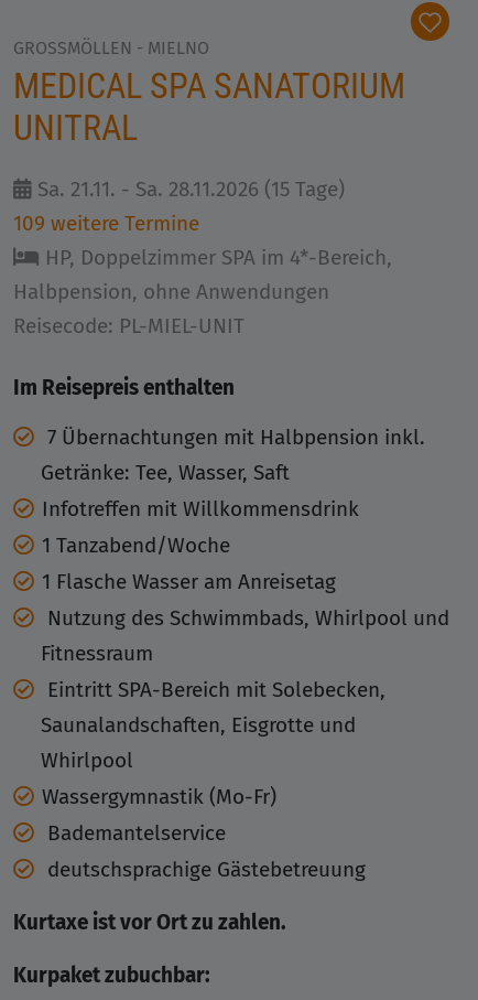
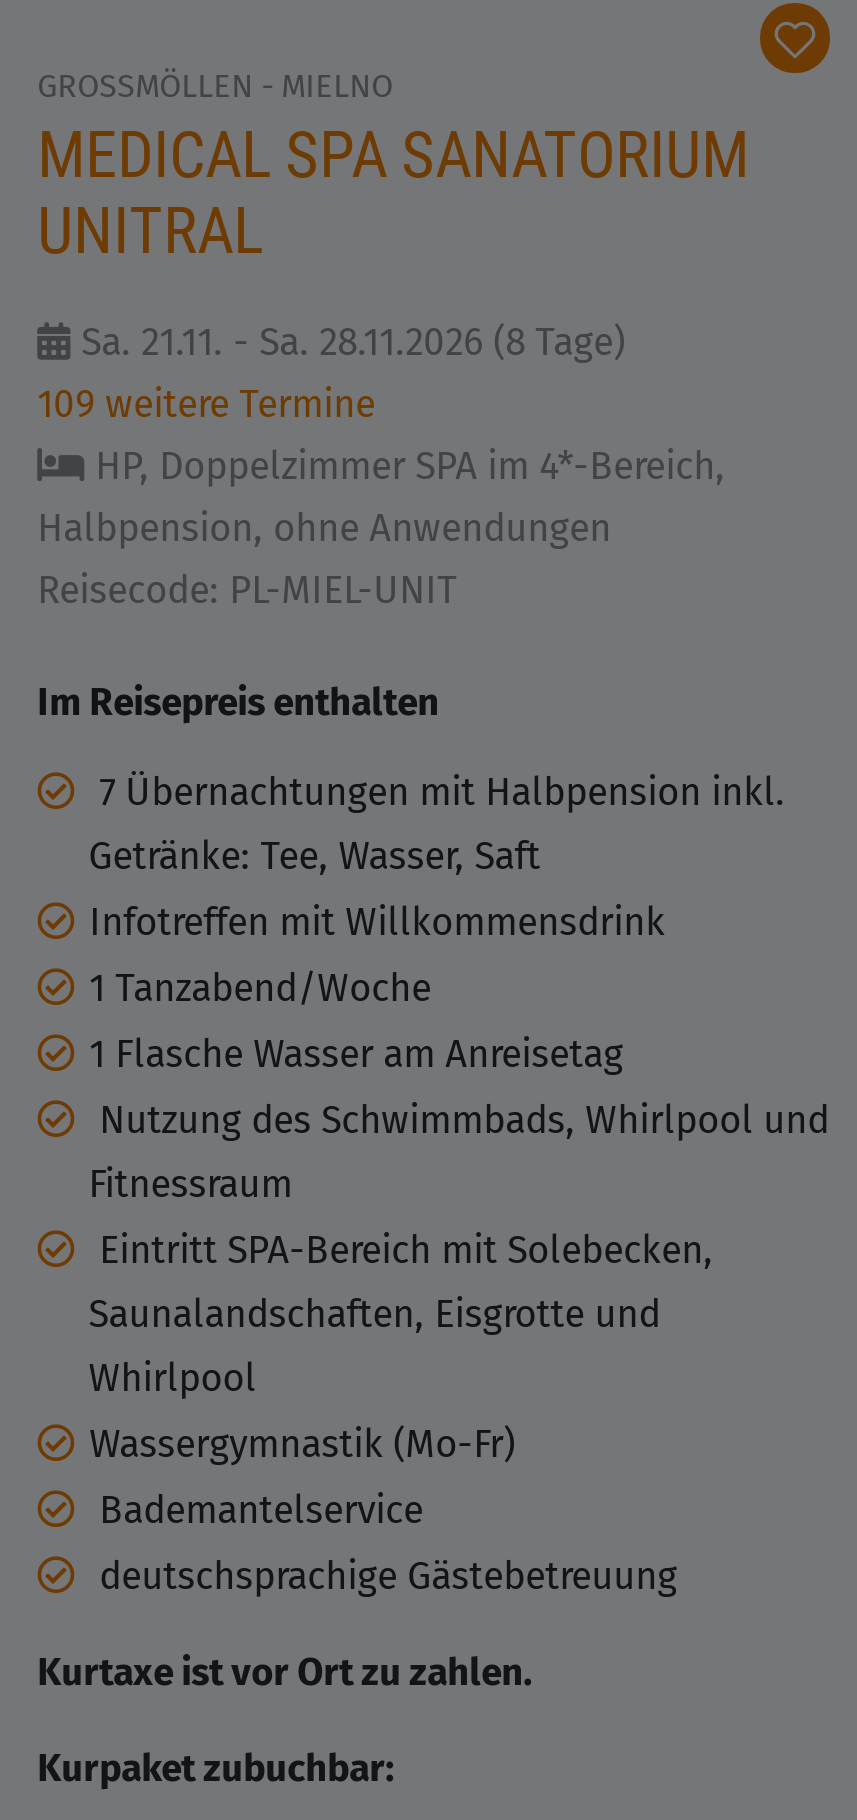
- Sa. 21.11. - Sa. 28.11.2026 (15 Tage)
+ Sa. 21.11. - Sa. 28.11.2026 (8 Tage)
